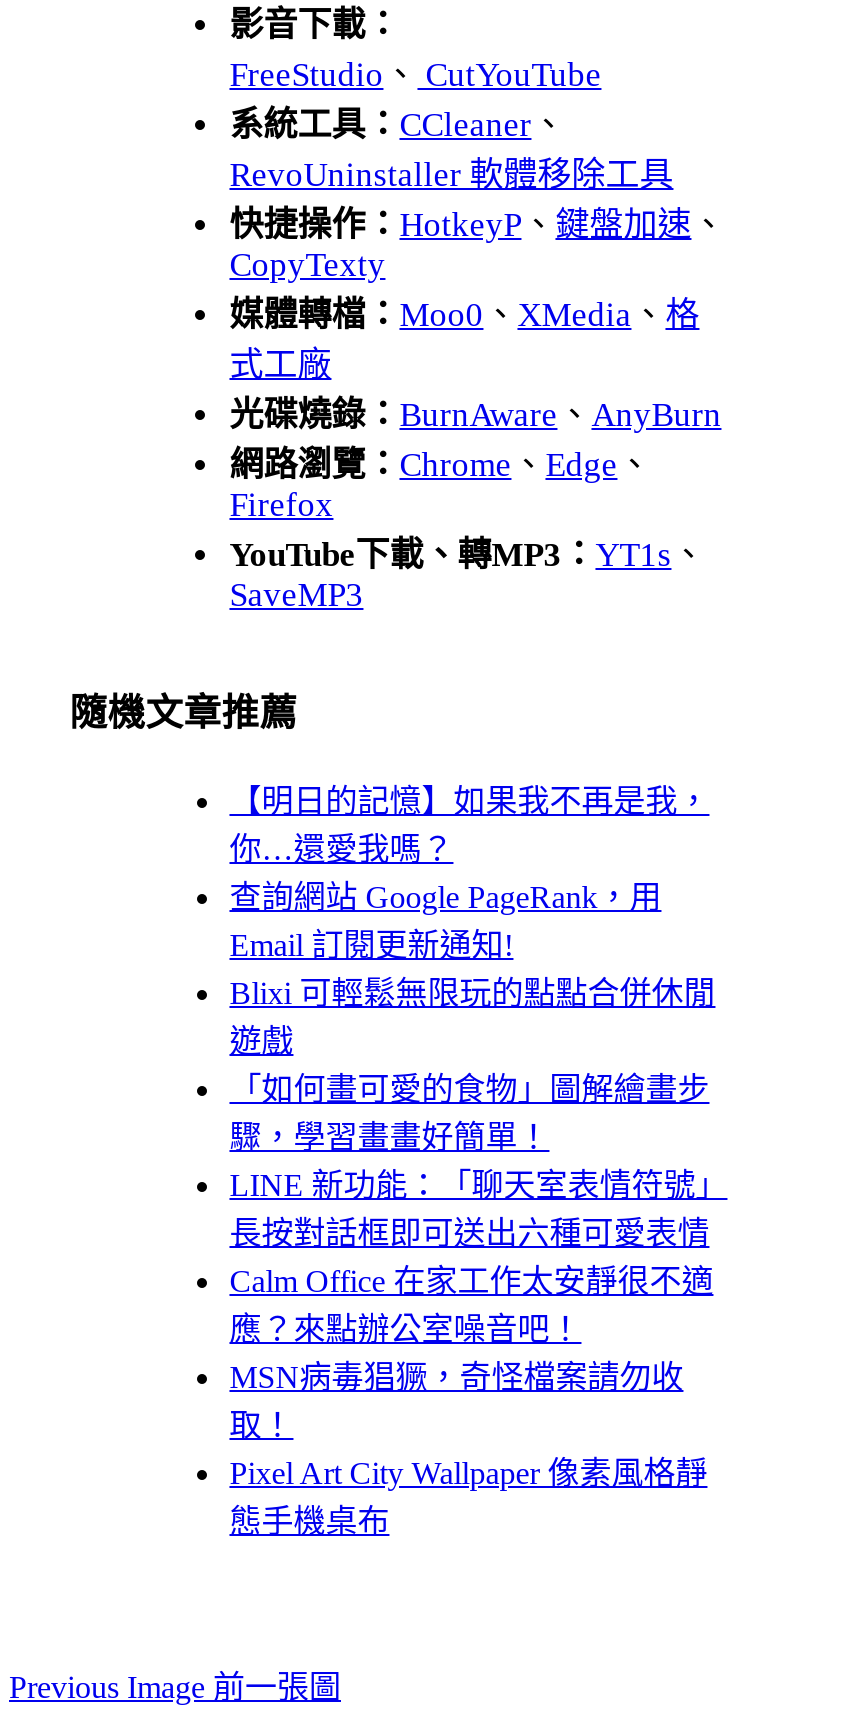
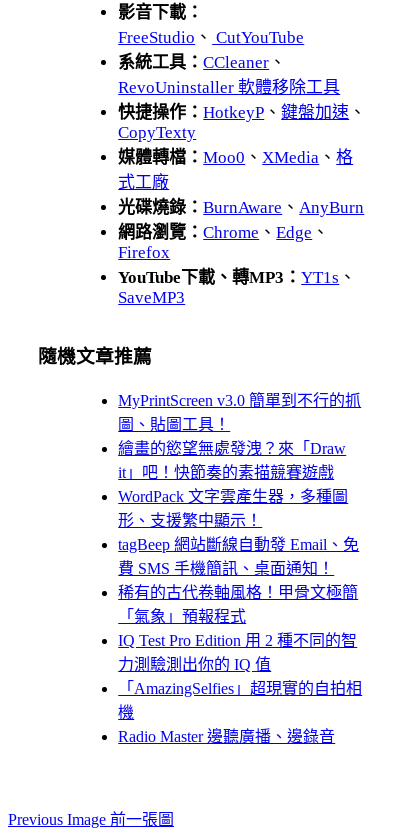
- 【明日的記憶】如果我不再是我，
- 你…還愛我嗎？
- 查詢網站 Google PageRank，用
- Email 訂閱更新通知!
- Blixi 可輕鬆無限玩的點點合併休閒
- 遊戲
- 「如何畫可愛的食物」圖解繪畫步
- 驟，學習畫畫好簡單！
- LINE 新功能：「聊天室表情符號」
- 長按對話框即可送出六種可愛表情
- Calm Office 在家工作太安靜很不適
- 應？來點辦公室噪音吧！
- MSN病毒猖獗，奇怪檔案請勿收
- 取！
- Pixel Art City Wallpaper 像素風格靜
- 態手機桌布
+ MyPrintScreen v3.0 簡單到不行的抓
+ 圖、貼圖工具！
+ 繪畫的慾望無處發洩？來「Draw
+ it」吧！快節奏的素描競賽遊戲
+ WordPack 文字雲產生器，多種圖
+ 形、支援繁中顯示！
+ tagBeep 網站斷線自動發 Email、免
+ 費 SMS 手機簡訊、桌面通知！
+ 稀有的古代卷軸風格！甲骨文極簡
+ 「氣象」預報程式
+ IQ Test Pro Edition 用 2 種不同的智
+ 力測驗測出你的 IQ 值
+ 「AmazingSelfies」超現實的自拍相
+ 機
+ Radio Master 邊聽廣播、邊錄音
